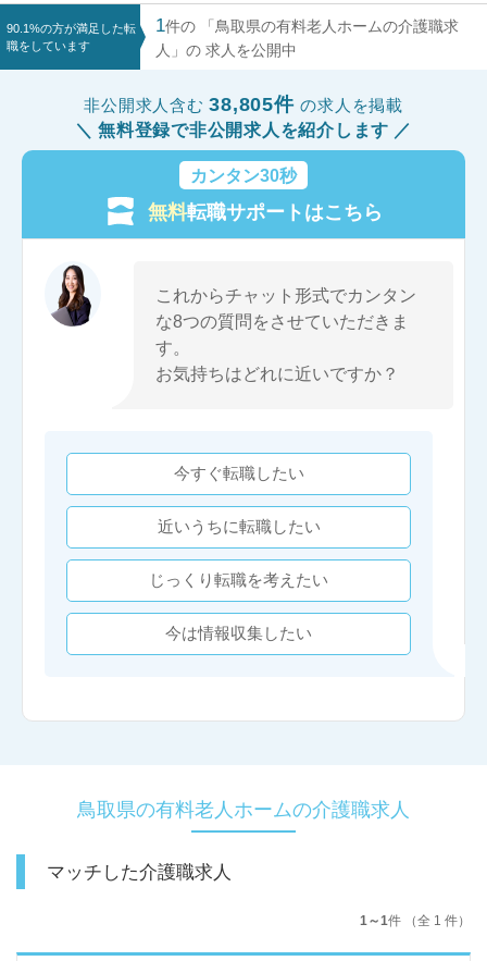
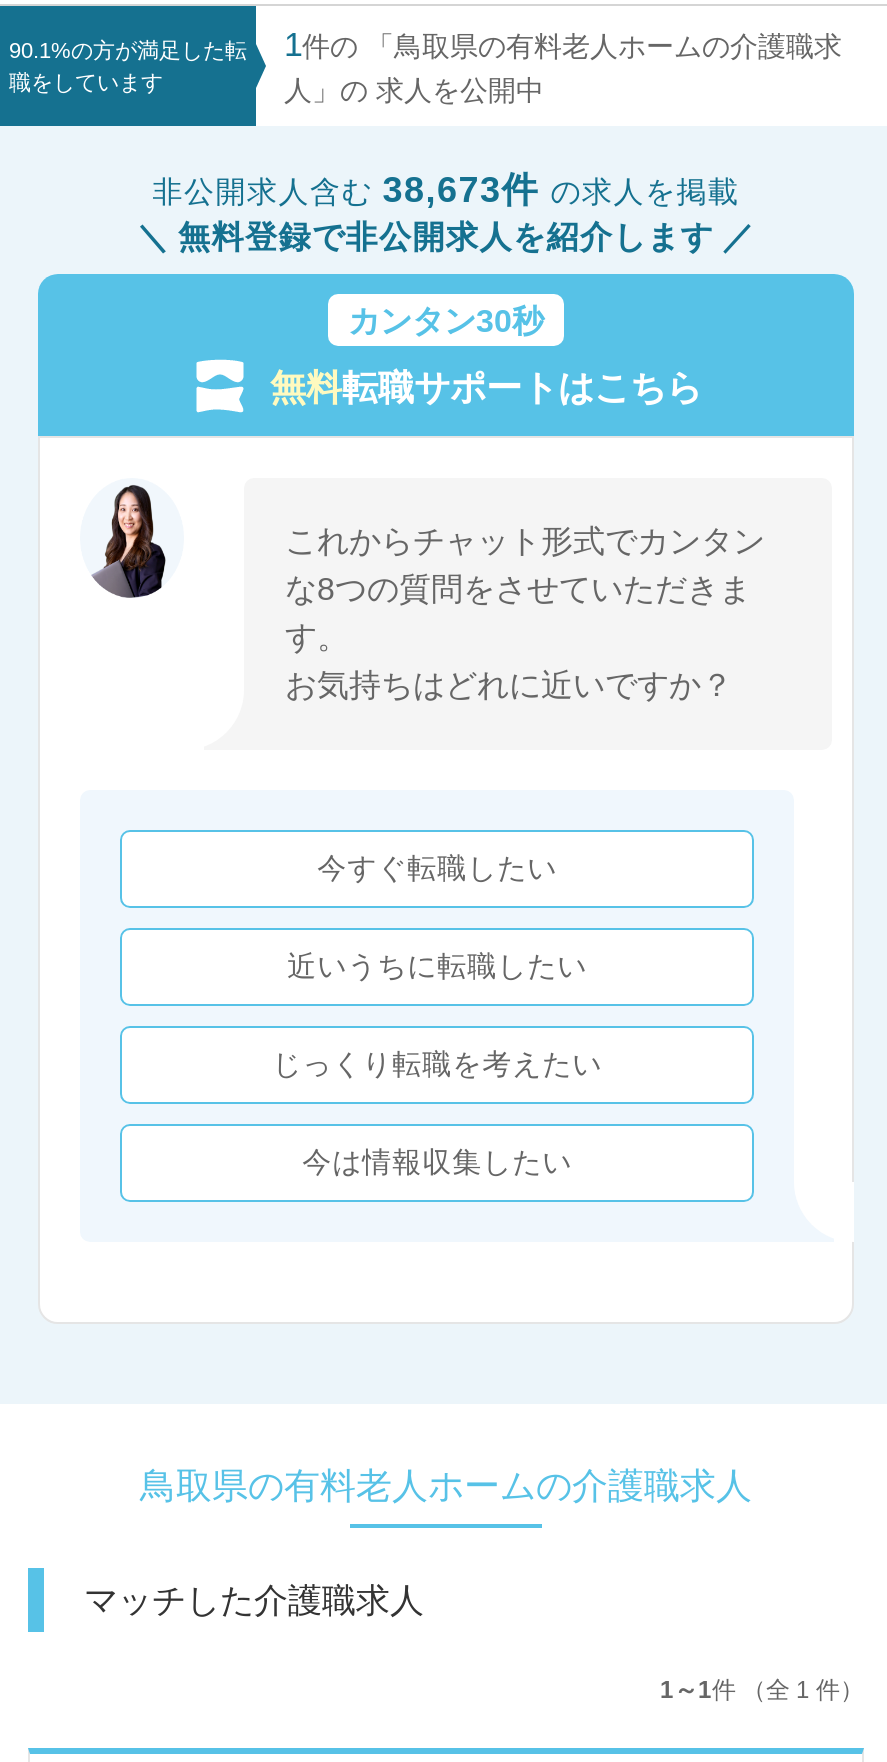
- 非公開求人含む38,805件の求人を掲載
+ 非公開求人含む38,673件の求人を掲載
